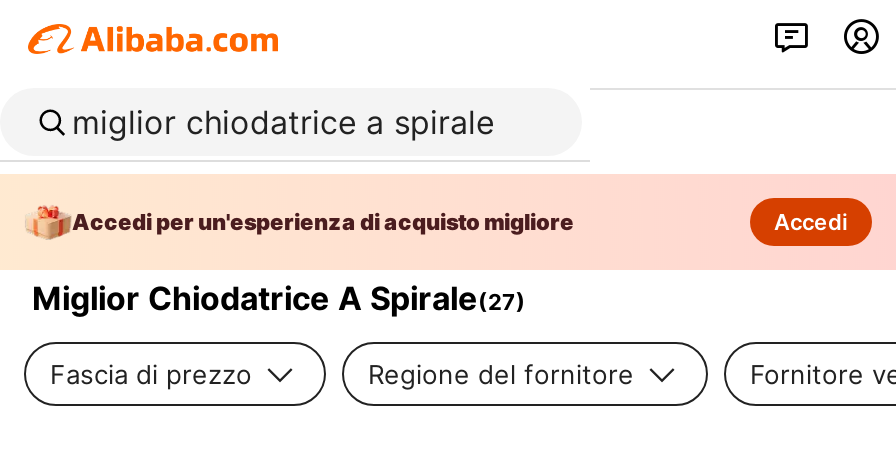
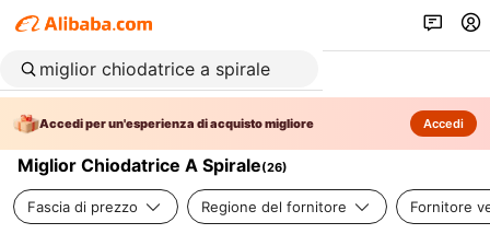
- Miglior Chiodatrice A Spirale(27)
+ Miglior Chiodatrice A Spirale(26)
